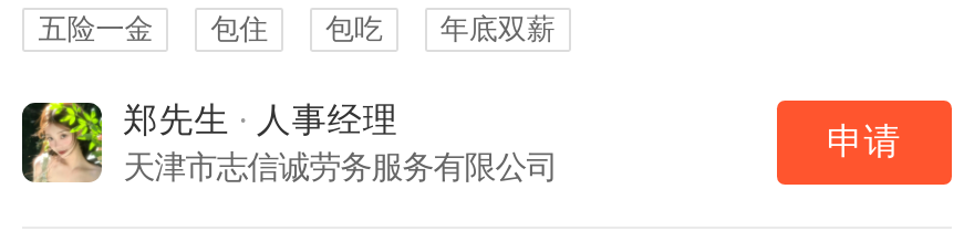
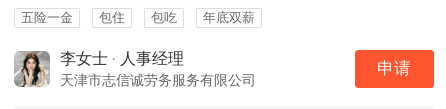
- [image]
- 郑先生 · 人事经理
+ [image]
+ 李女士 · 人事经理
